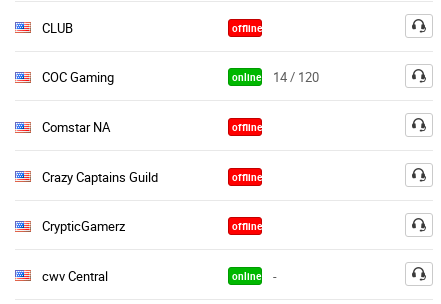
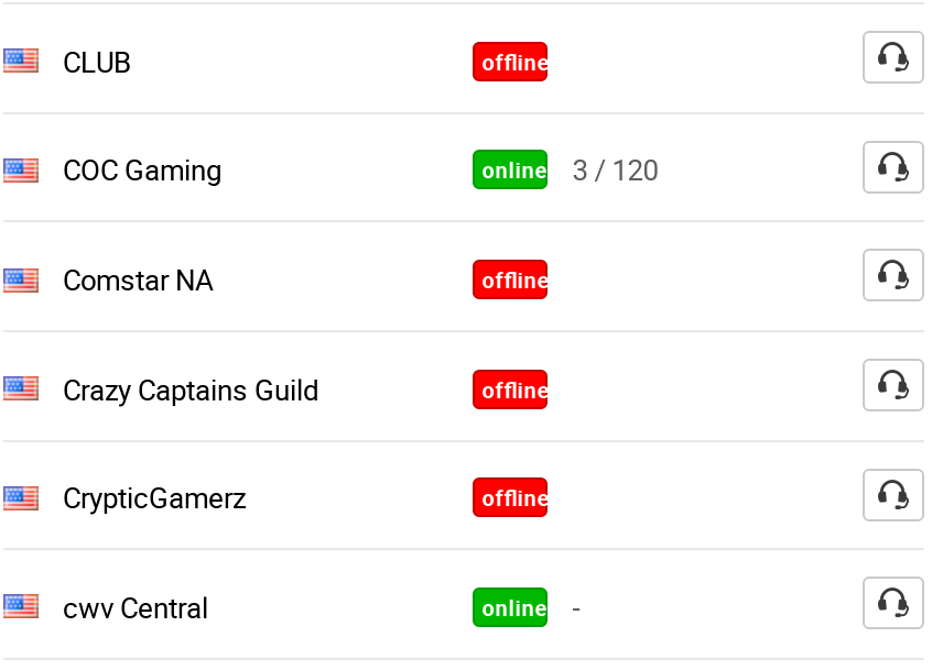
- online 14 / 120
+ online 3 / 120
